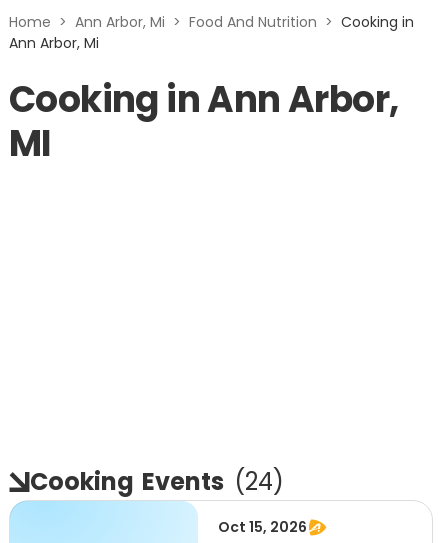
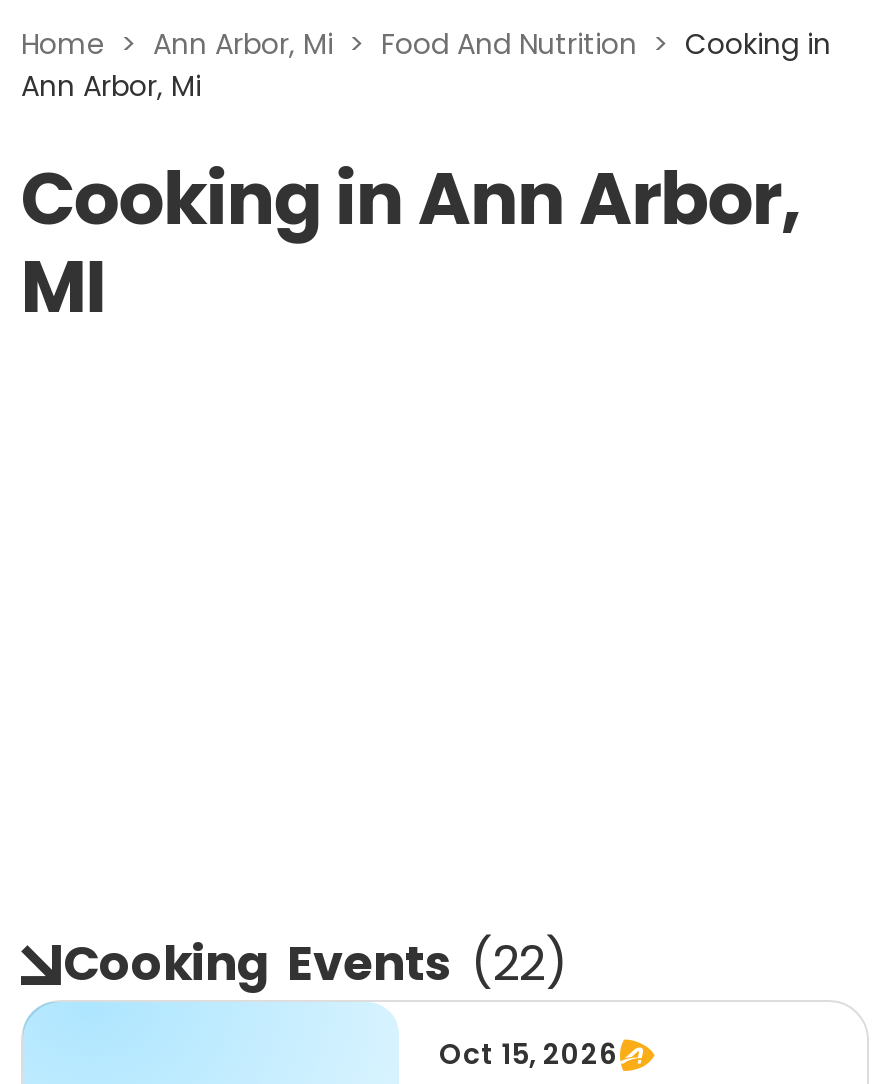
- Cooking Events (24)
+ Cooking Events (22)
